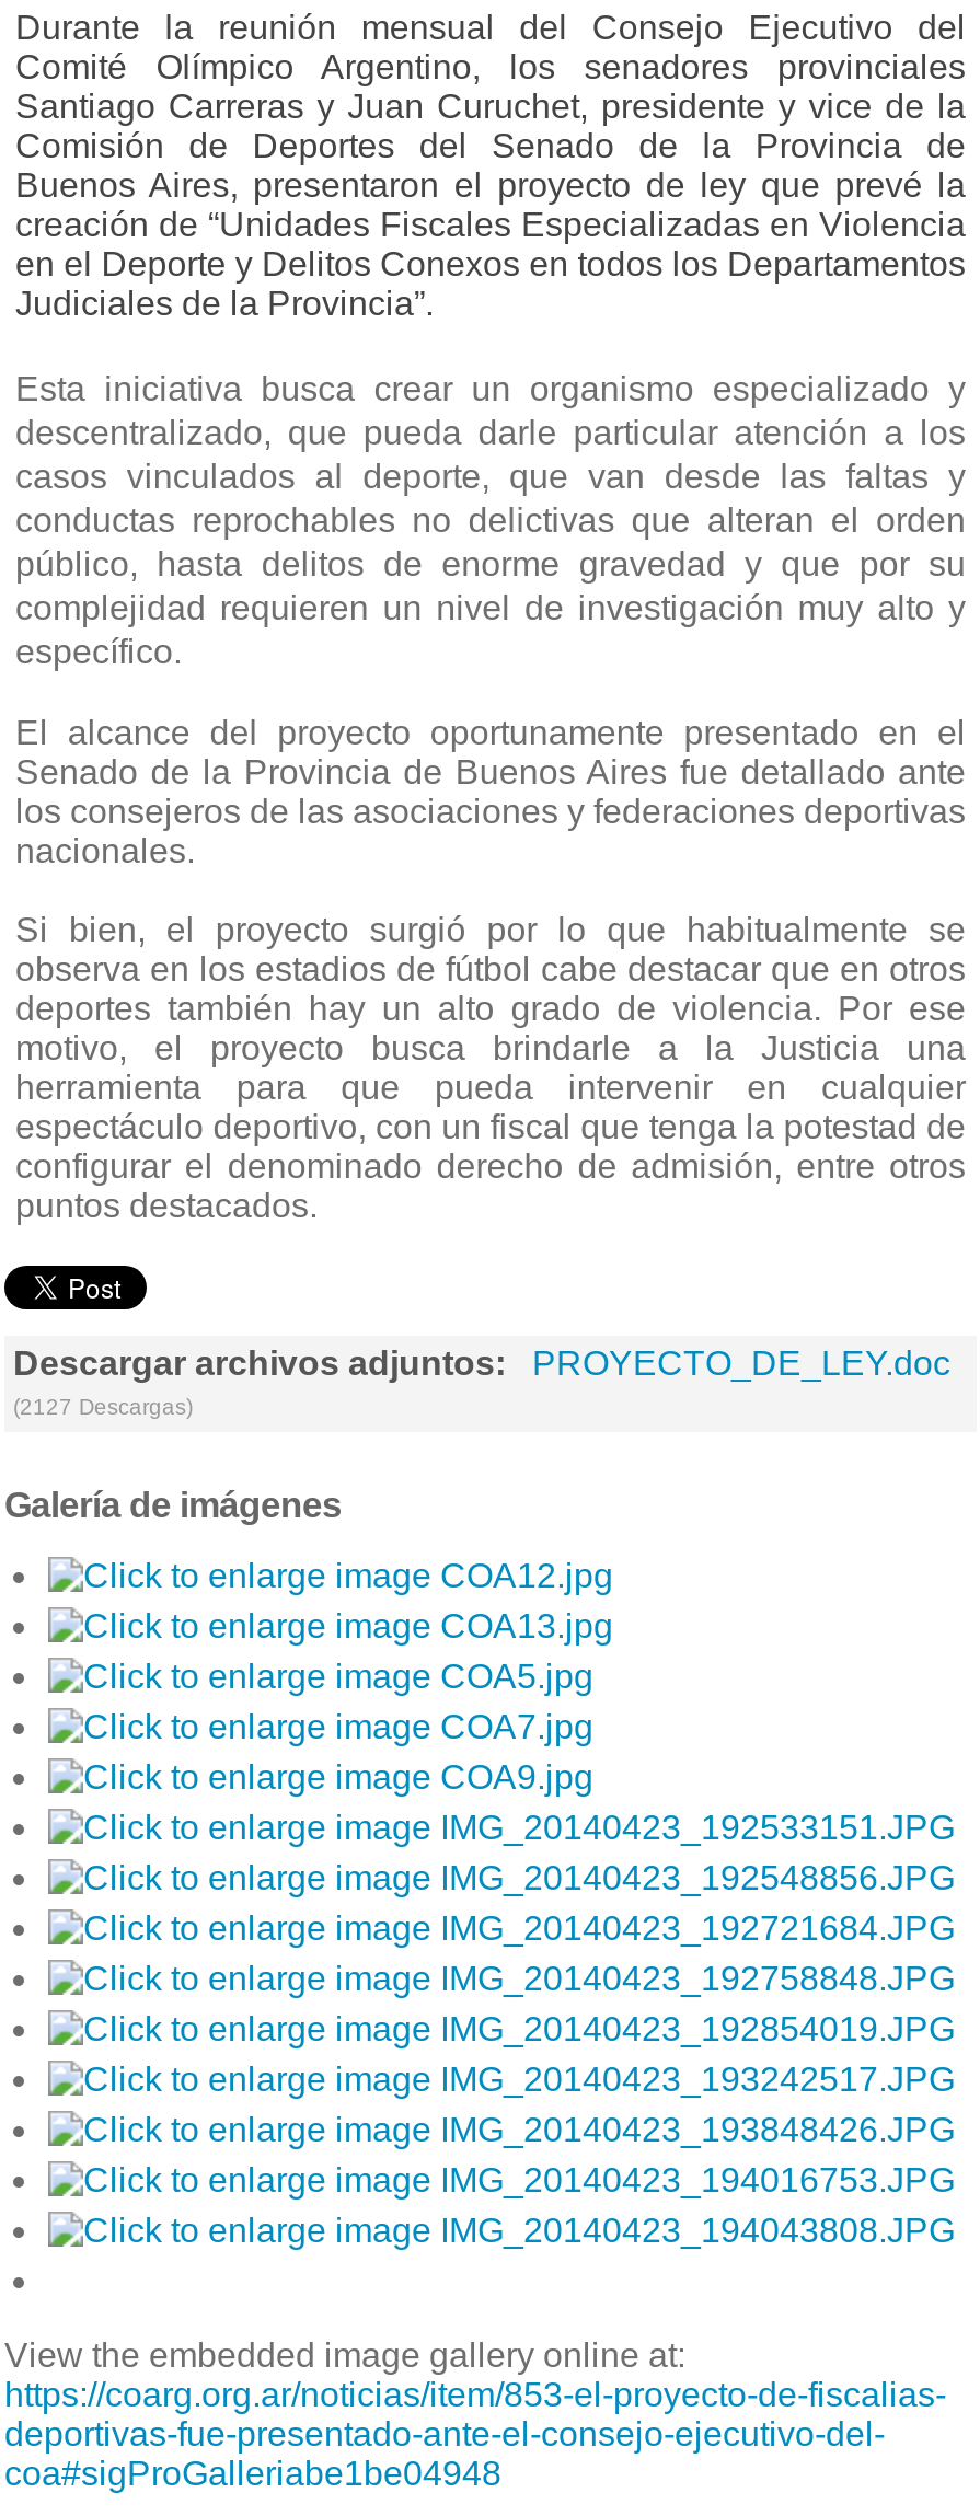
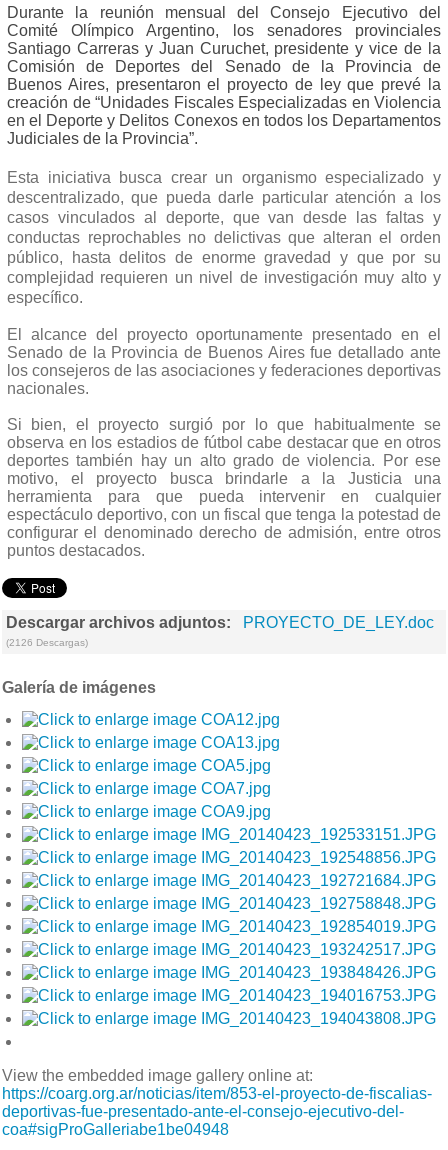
- (2127 Descargas)
+ (2126 Descargas)
